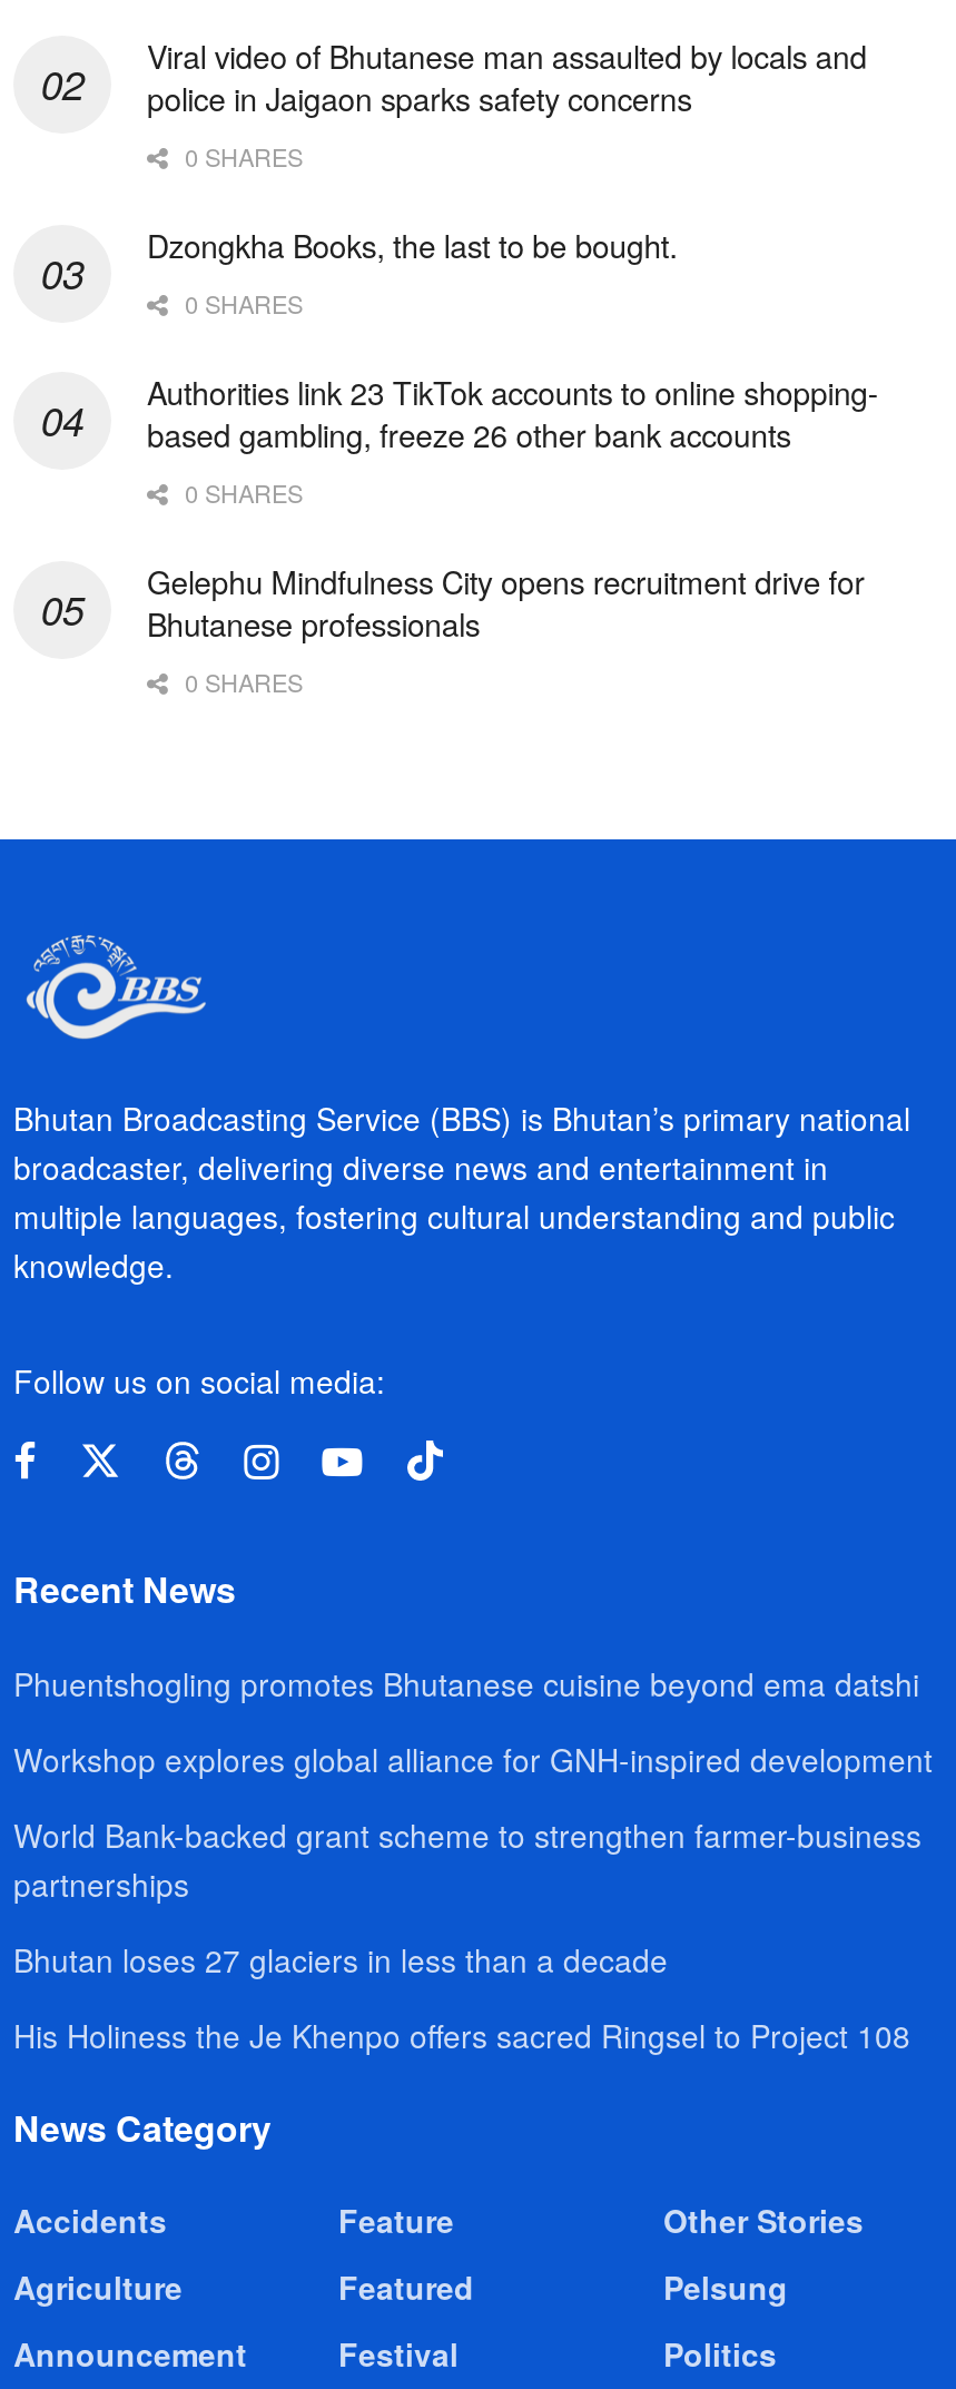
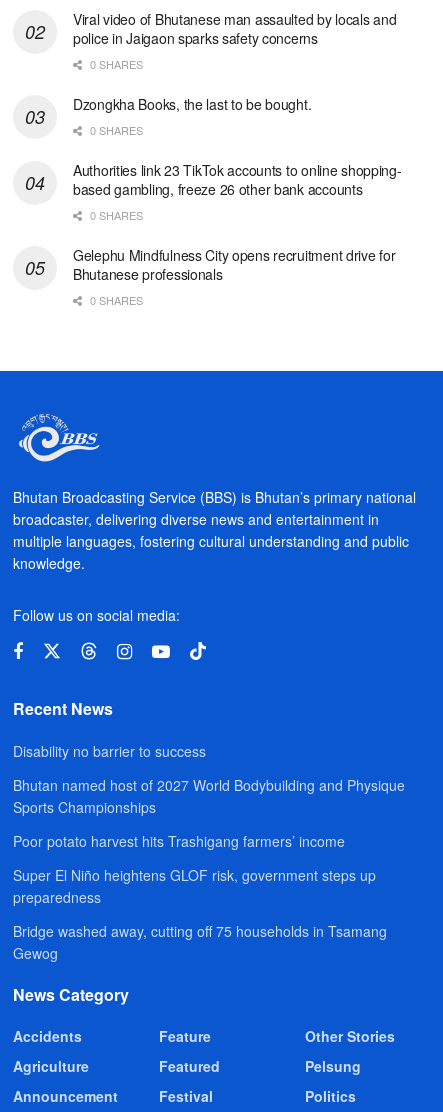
- Phuentshogling promotes Bhutanese cuisine beyond ema datshi
+ Disability no barrier to success

- Workshop explores global alliance for GNH-inspired development
+ Bhutan named host of 2027 World Bodybuilding and Physique
+ Sports Championships

- World Bank-backed grant scheme to strengthen farmer-business
- partnerships
+ Poor potato harvest hits Trashigang farmers’ income

- Bhutan loses 27 glaciers in less than a decade
+ Super El Niño heightens GLOF risk, government steps up
+ preparedness

- His Holiness the Je Khenpo offers sacred Ringsel to Project 108
+ Bridge washed away, cutting off 75 households in Tsamang
+ Gewog
